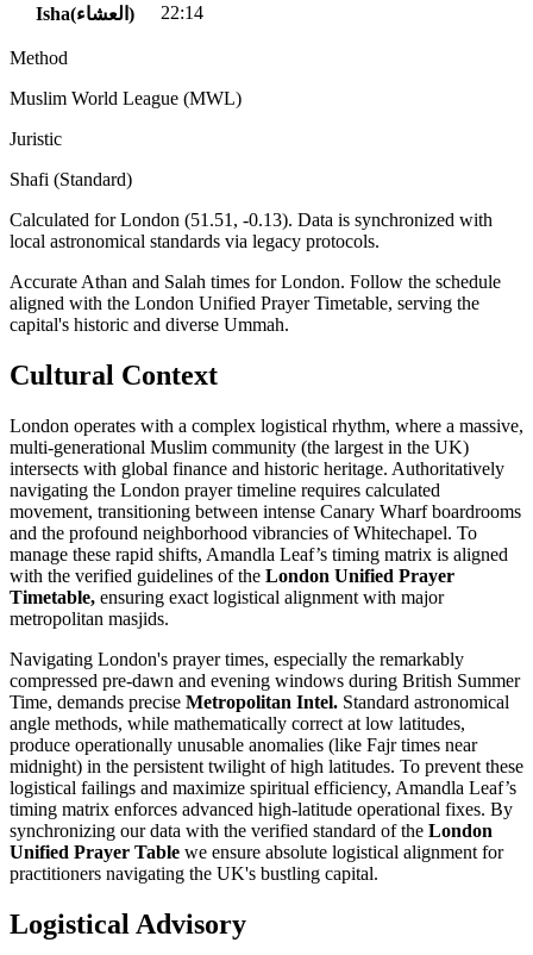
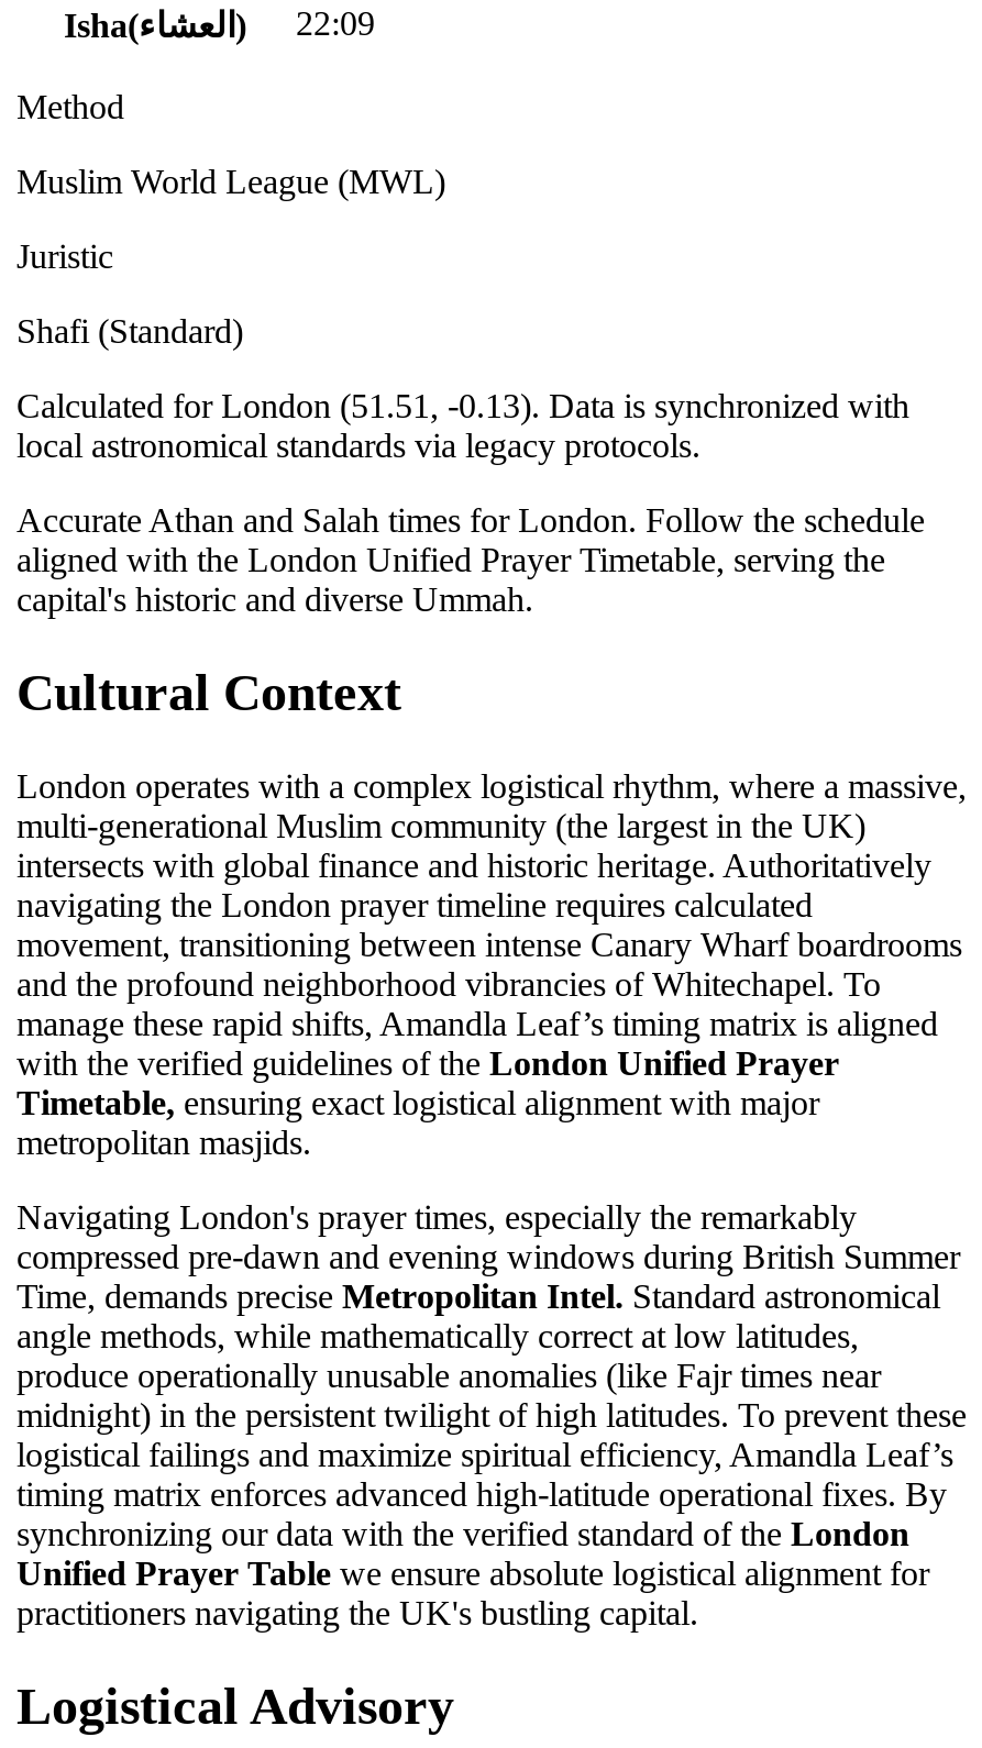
- 22:14
+ 22:09
